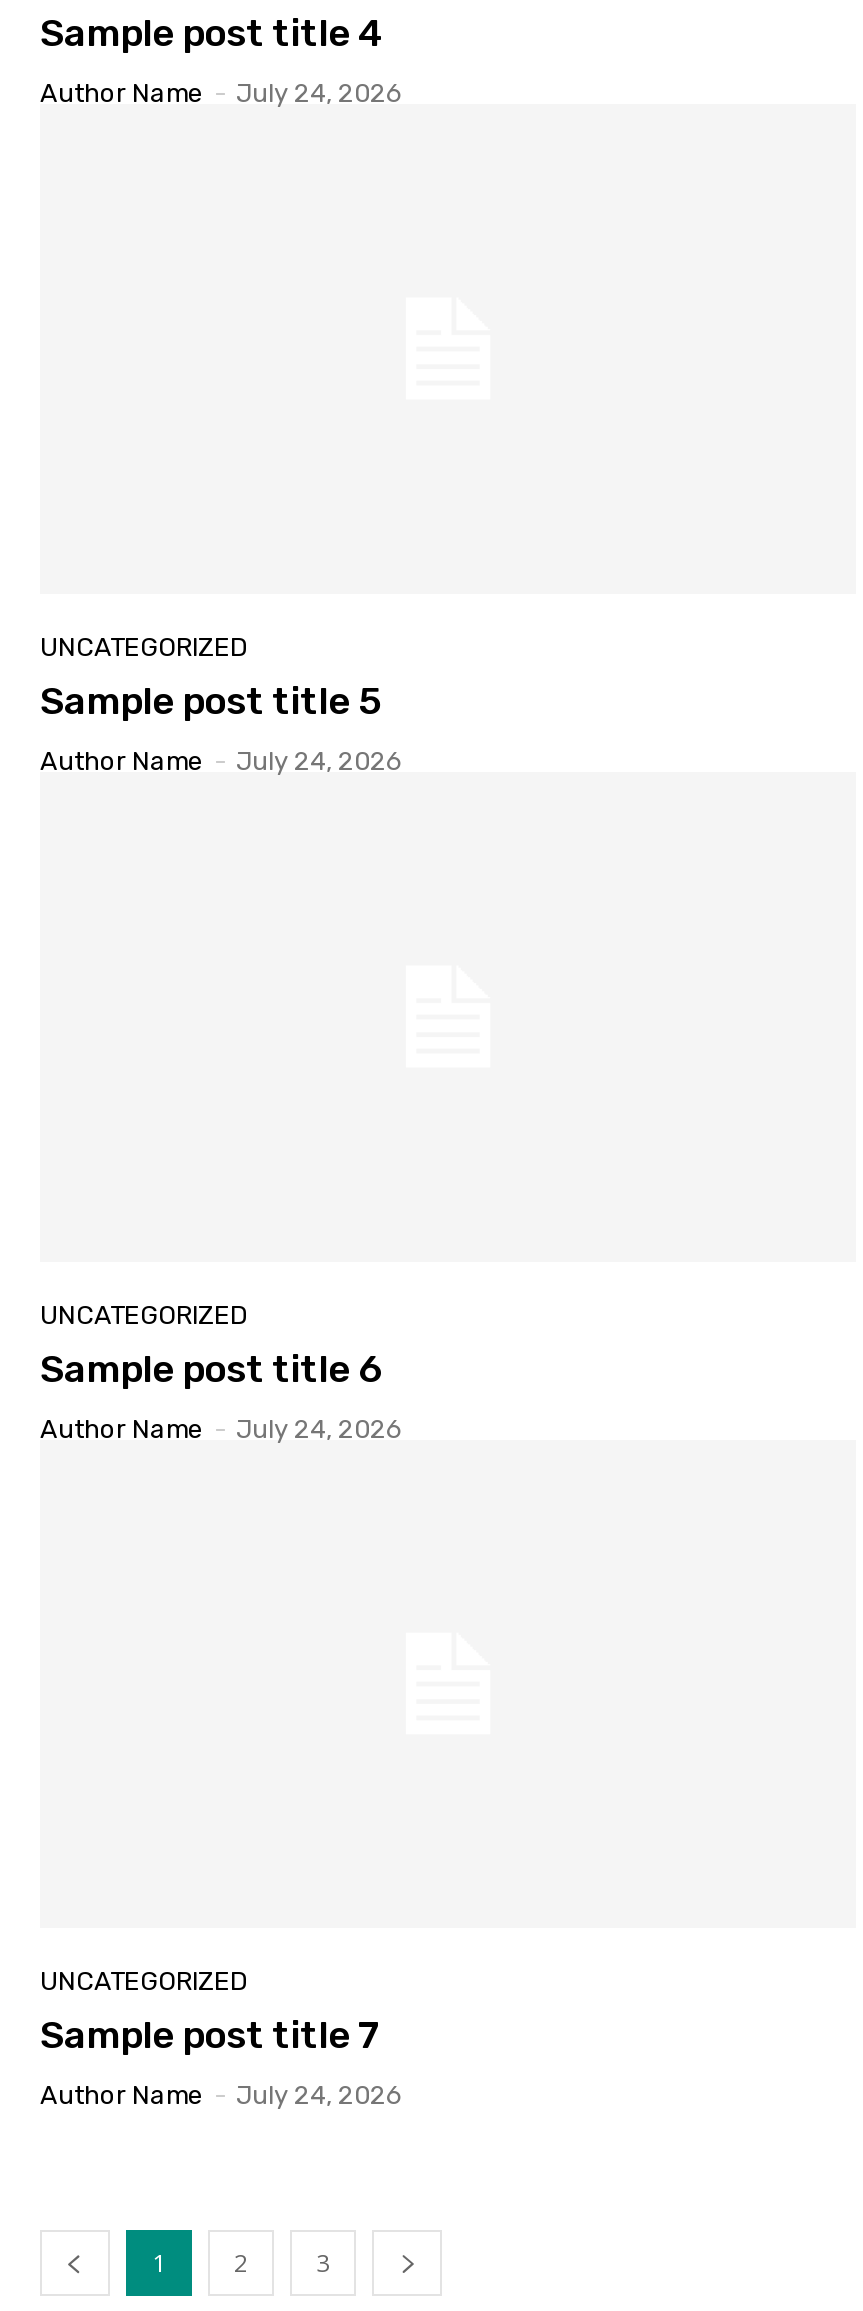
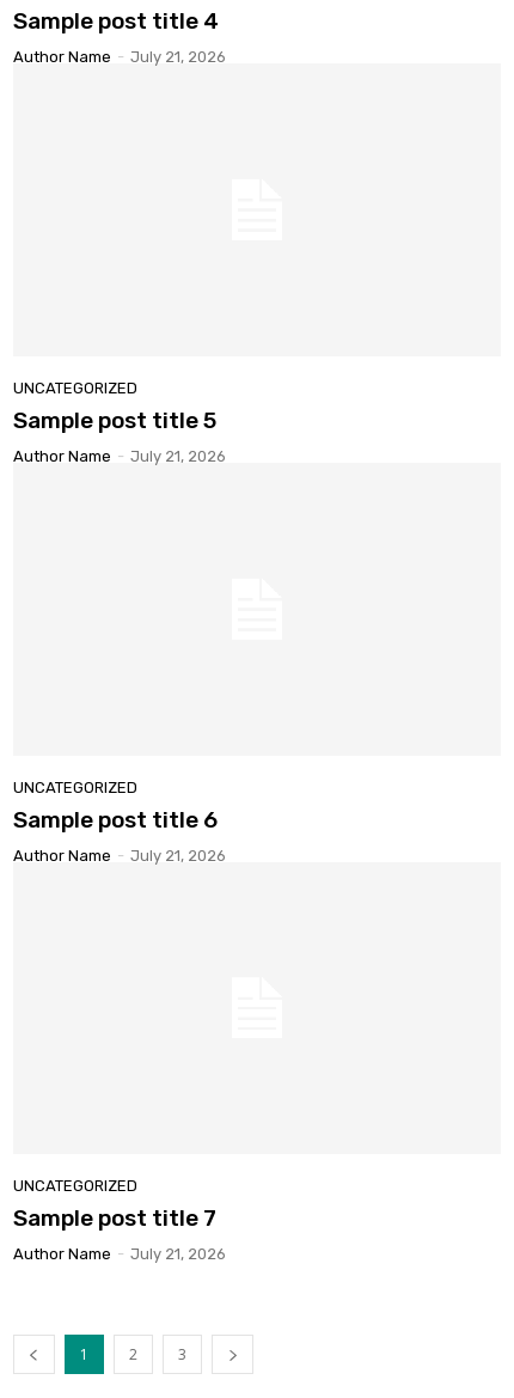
- Author Name - July 24, 2026
+ Author Name - July 21, 2026

- Author Name - July 24, 2026
+ Author Name - July 21, 2026

- Author Name - July 24, 2026
+ Author Name - July 21, 2026

- Author Name - July 24, 2026
+ Author Name - July 21, 2026
